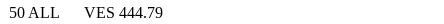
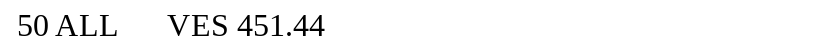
- 50 ALL VES 444.79
+ 50 ALL VES 451.44
